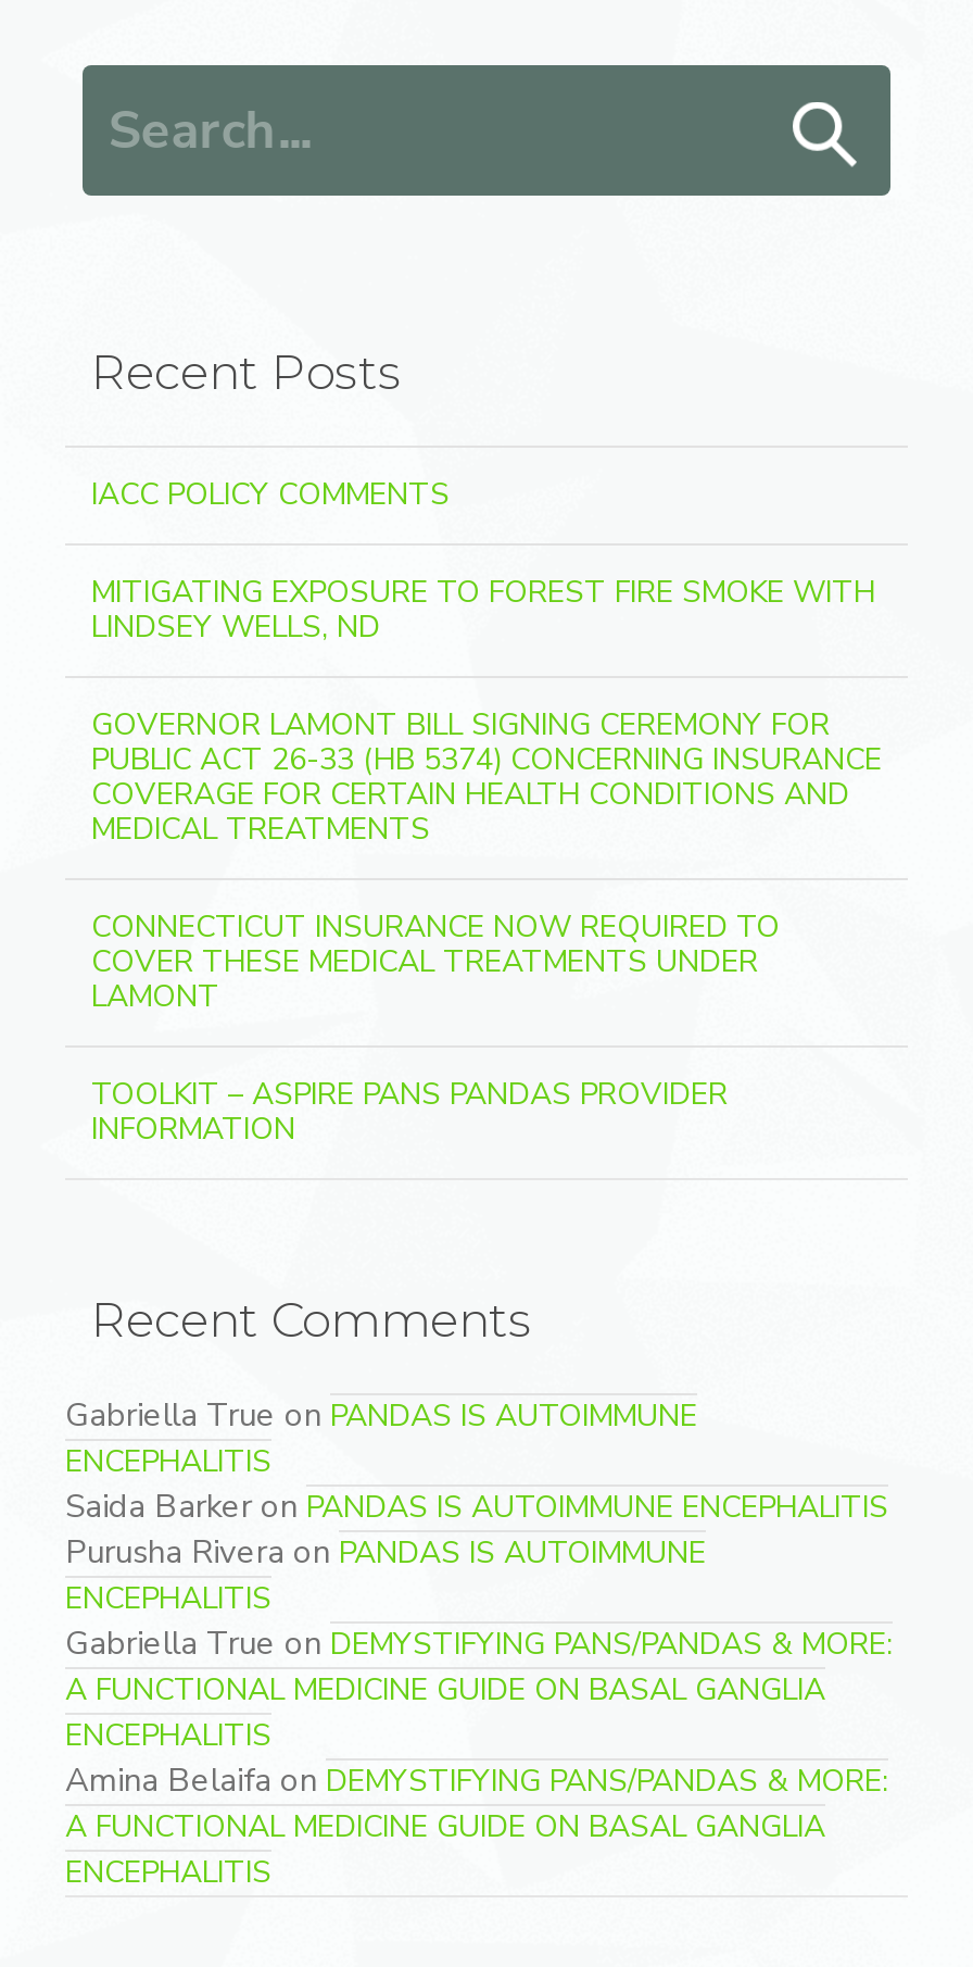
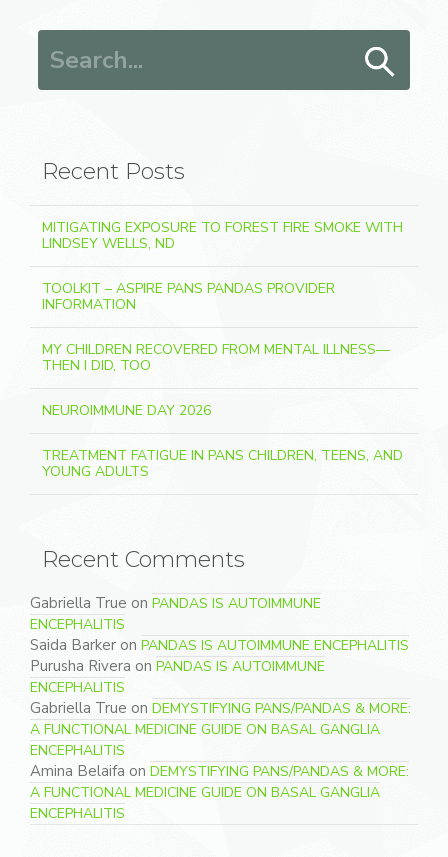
- IACC POLICY COMMENTS

- GOVERNOR LAMONT BILL SIGNING CEREMONY FOR
- PUBLIC ACT 26-33 (HB 5374) CONCERNING INSURANCE
- COVERAGE FOR CERTAIN HEALTH CONDITIONS AND
- MEDICAL TREATMENTS
- CONNECTICUT INSURANCE NOW REQUIRED TO
- COVER THESE MEDICAL TREATMENTS UNDER
- LAMONT

moved up: TOOLKIT – ASPIRE PANS PANDAS PROVIDER | INFORMATION

+ MY CHILDREN RECOVERED FROM MENTAL ILLNESS—
+ THEN I DID, TOO
+ NEUROIMMUNE DAY 2026
+ TREATMENT FATIGUE IN PANS CHILDREN, TEENS, AND
+ YOUNG ADULTS
